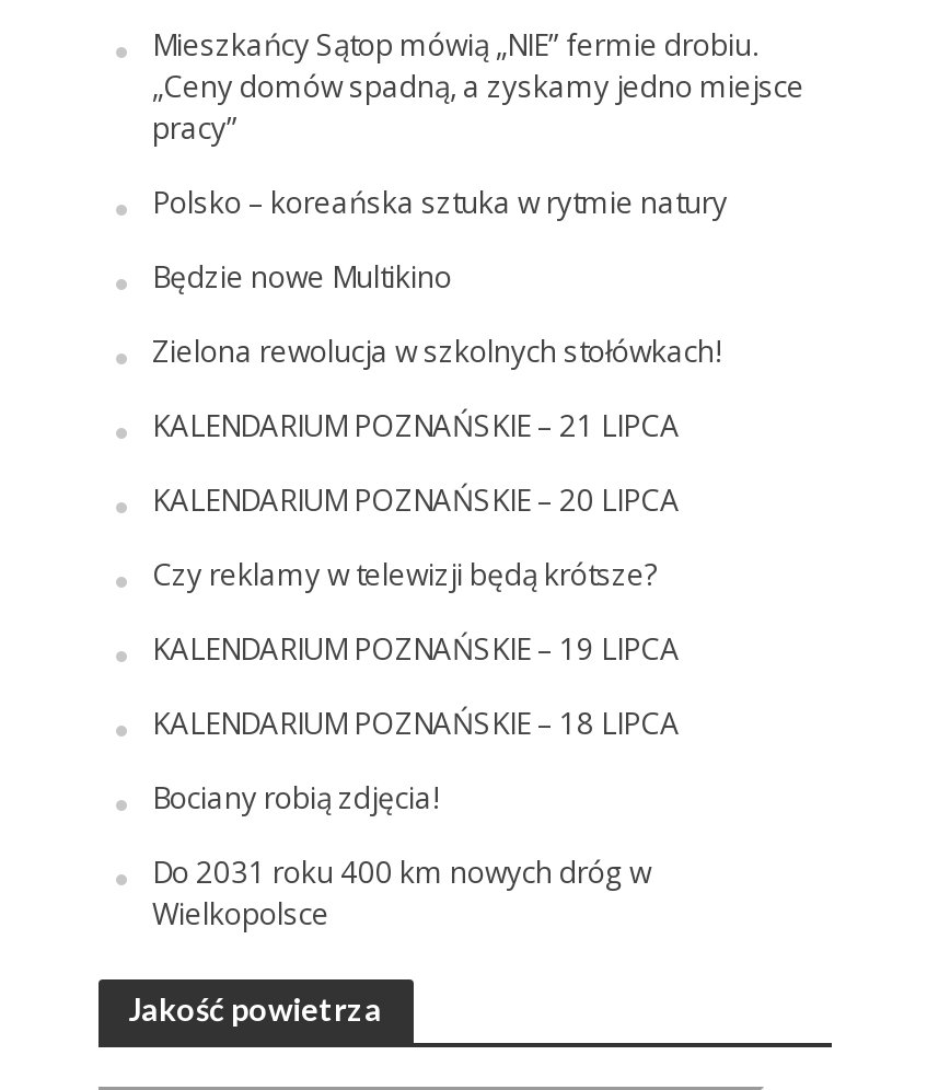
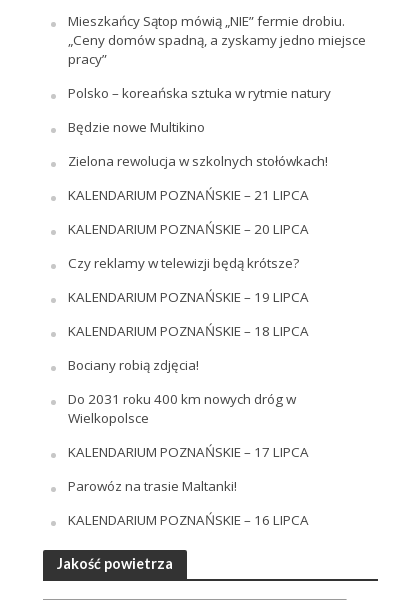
+ KALENDARIUM POZNAŃSKIE – 17 LIPCA
+ Parowóz na trasie Maltanki!
+ KALENDARIUM POZNAŃSKIE – 16 LIPCA
